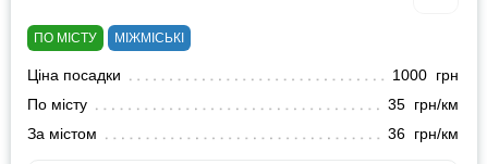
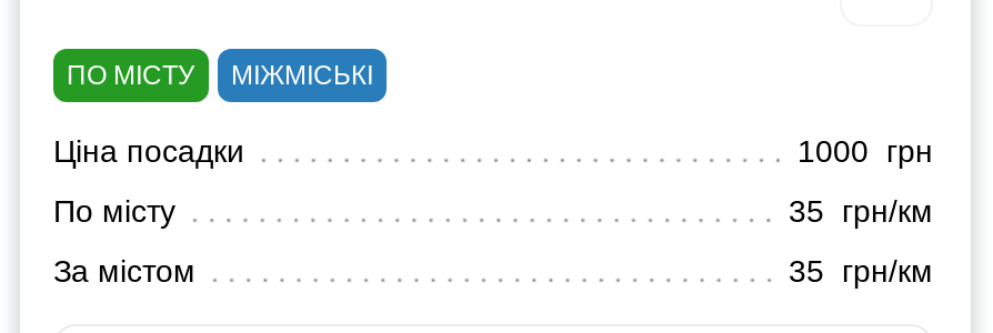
- 36 грн/км
+ 35 грн/км
